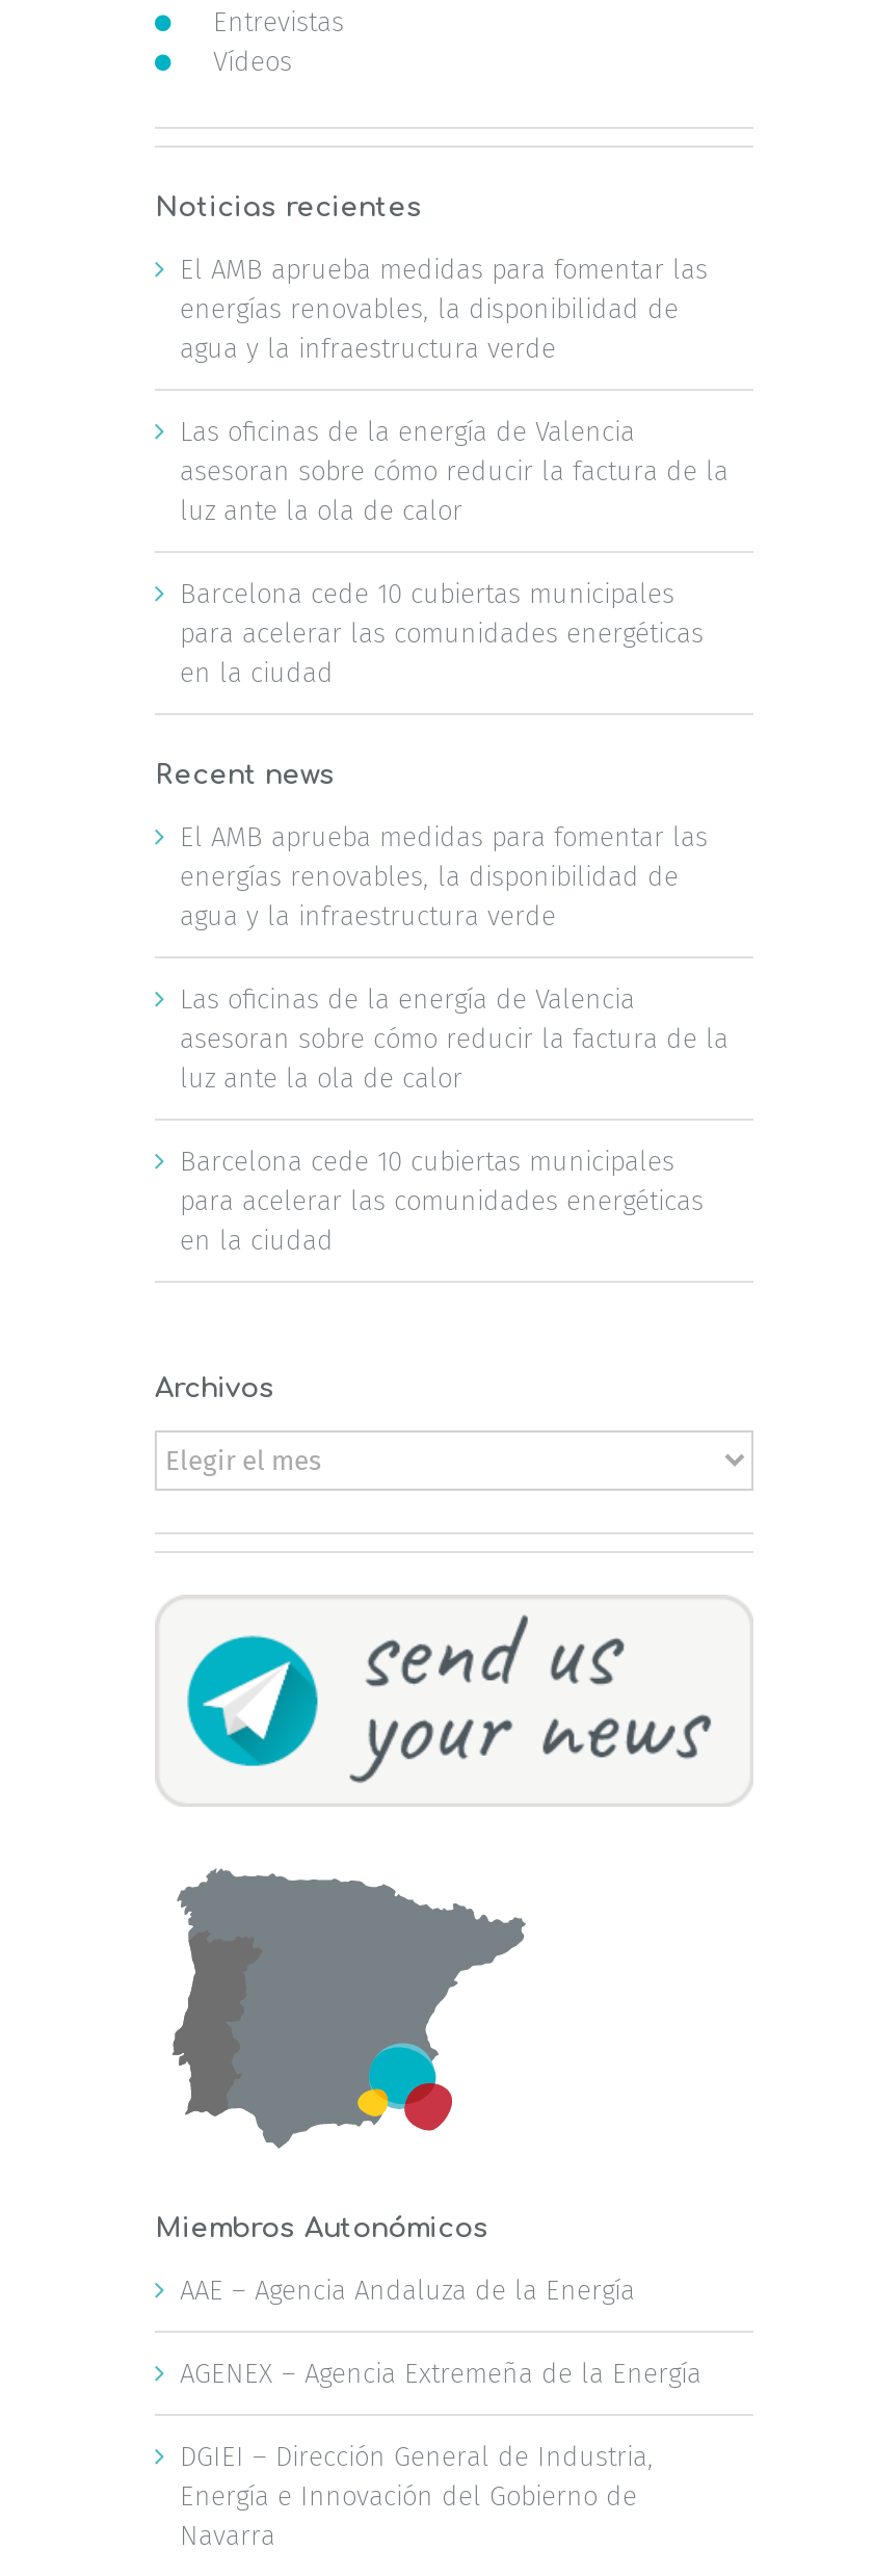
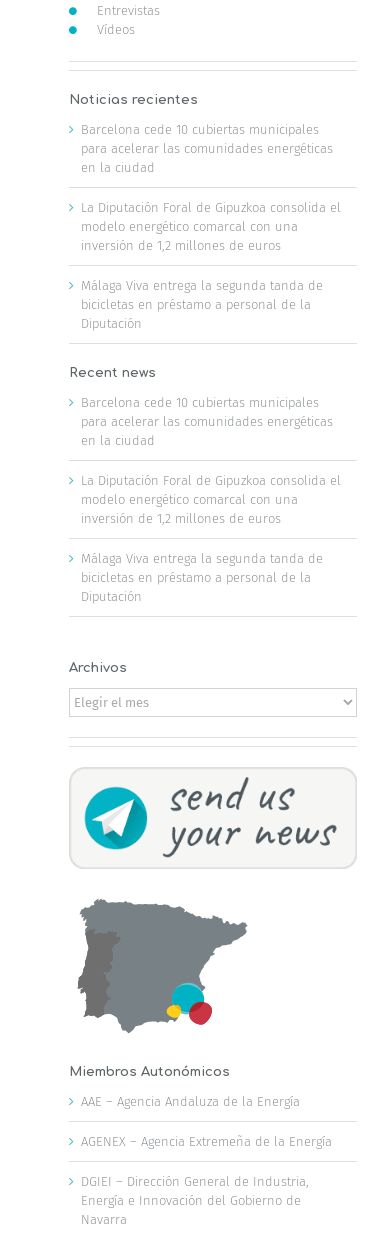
- El AMB aprueba medidas para fomentar las
- energías renovables, la disponibilidad de
- agua y la infraestructura verde
- Las oficinas de la energía de Valencia
- asesoran sobre cómo reducir la factura de la
- luz ante la ola de calor

moved up: Barcelona cede 10 cubiertas municipales | para acelerar las comunidades energéticas | en la ciudad

+ La Diputación Foral de Gipuzkoa consolida el
+ modelo energético comarcal con una
+ inversión de 1,2 millones de euros
+ Málaga Viva entrega la segunda tanda de
+ bicicletas en préstamo a personal de la
+ Diputación

- El AMB aprueba medidas para fomentar las
- energías renovables, la disponibilidad de
- agua y la infraestructura verde
- Las oficinas de la energía de Valencia
- asesoran sobre cómo reducir la factura de la
- luz ante la ola de calor

moved up: Barcelona cede 10 cubiertas municipales | para acelerar las comunidades energéticas | en la ciudad

+ La Diputación Foral de Gipuzkoa consolida el
+ modelo energético comarcal con una
+ inversión de 1,2 millones de euros
+ Málaga Viva entrega la segunda tanda de
+ bicicletas en préstamo a personal de la
+ Diputación
